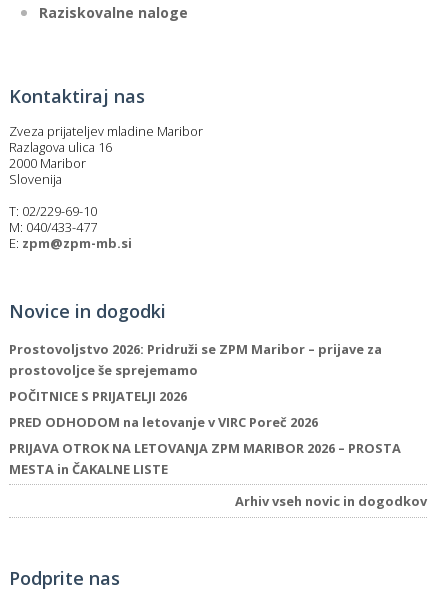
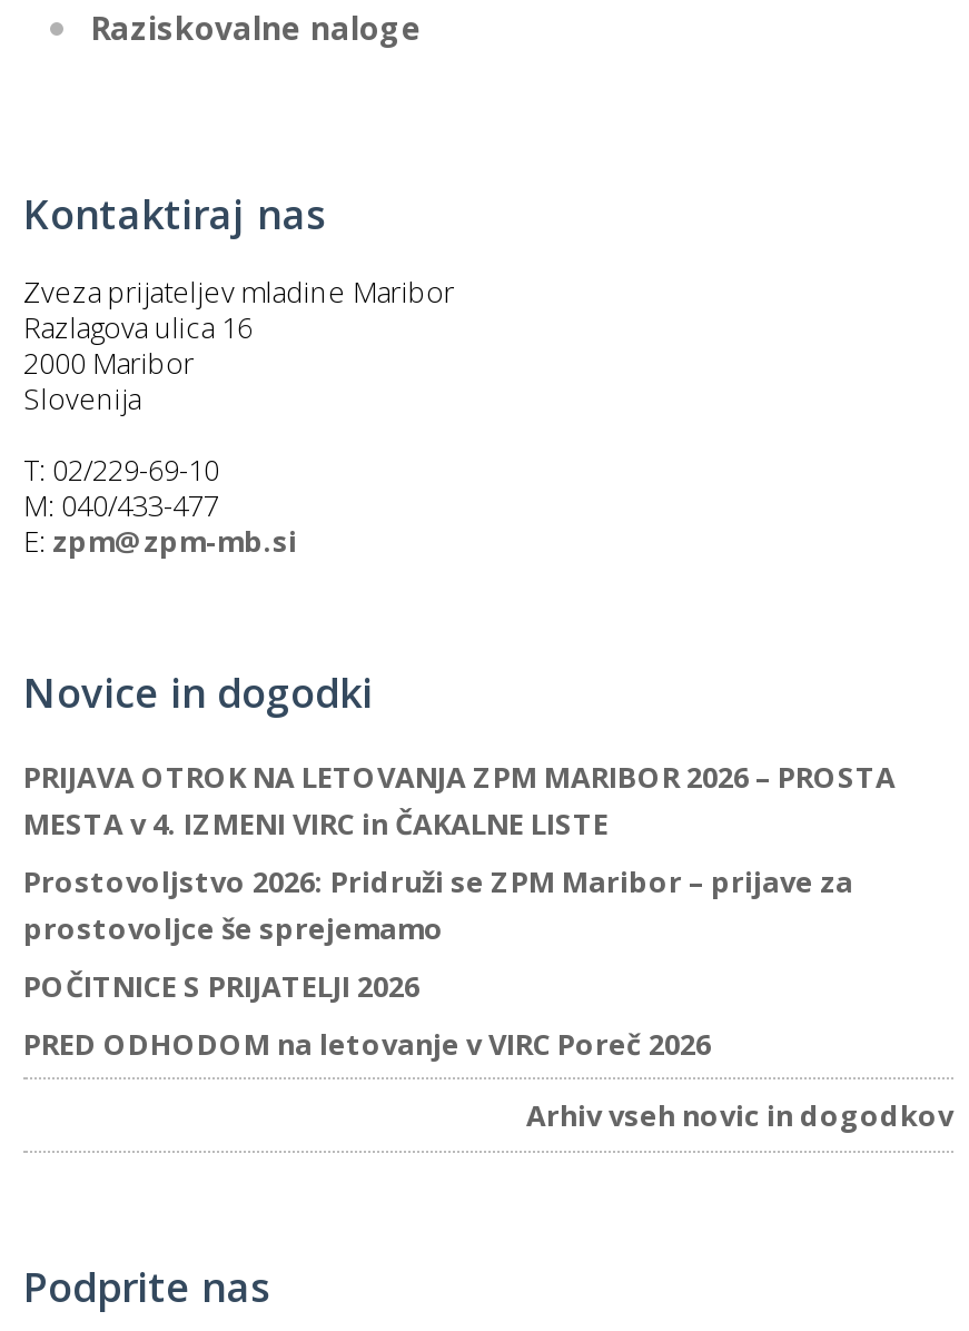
+ MESTA v 4. IZMENI VIRC in ČAKALNE LISTE

moved down: Prostovoljstvo 2026: Pridruži se ZPM Maribor – prijave za | prostovoljce še sprejemamo | POČITNICE S PRIJATELJI 2026 | PRED ODHODOM na letovanje v VIRC Poreč 2026

moved up: PRIJAVA OTROK NA LETOVANJA ZPM MARIBOR 2026 – PROSTA

- MESTA in ČAKALNE LISTE
